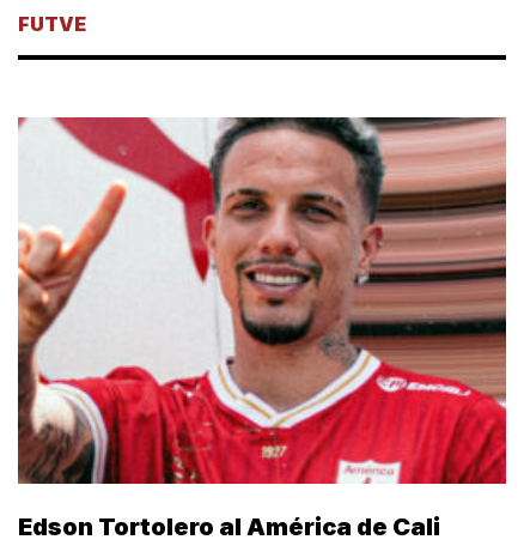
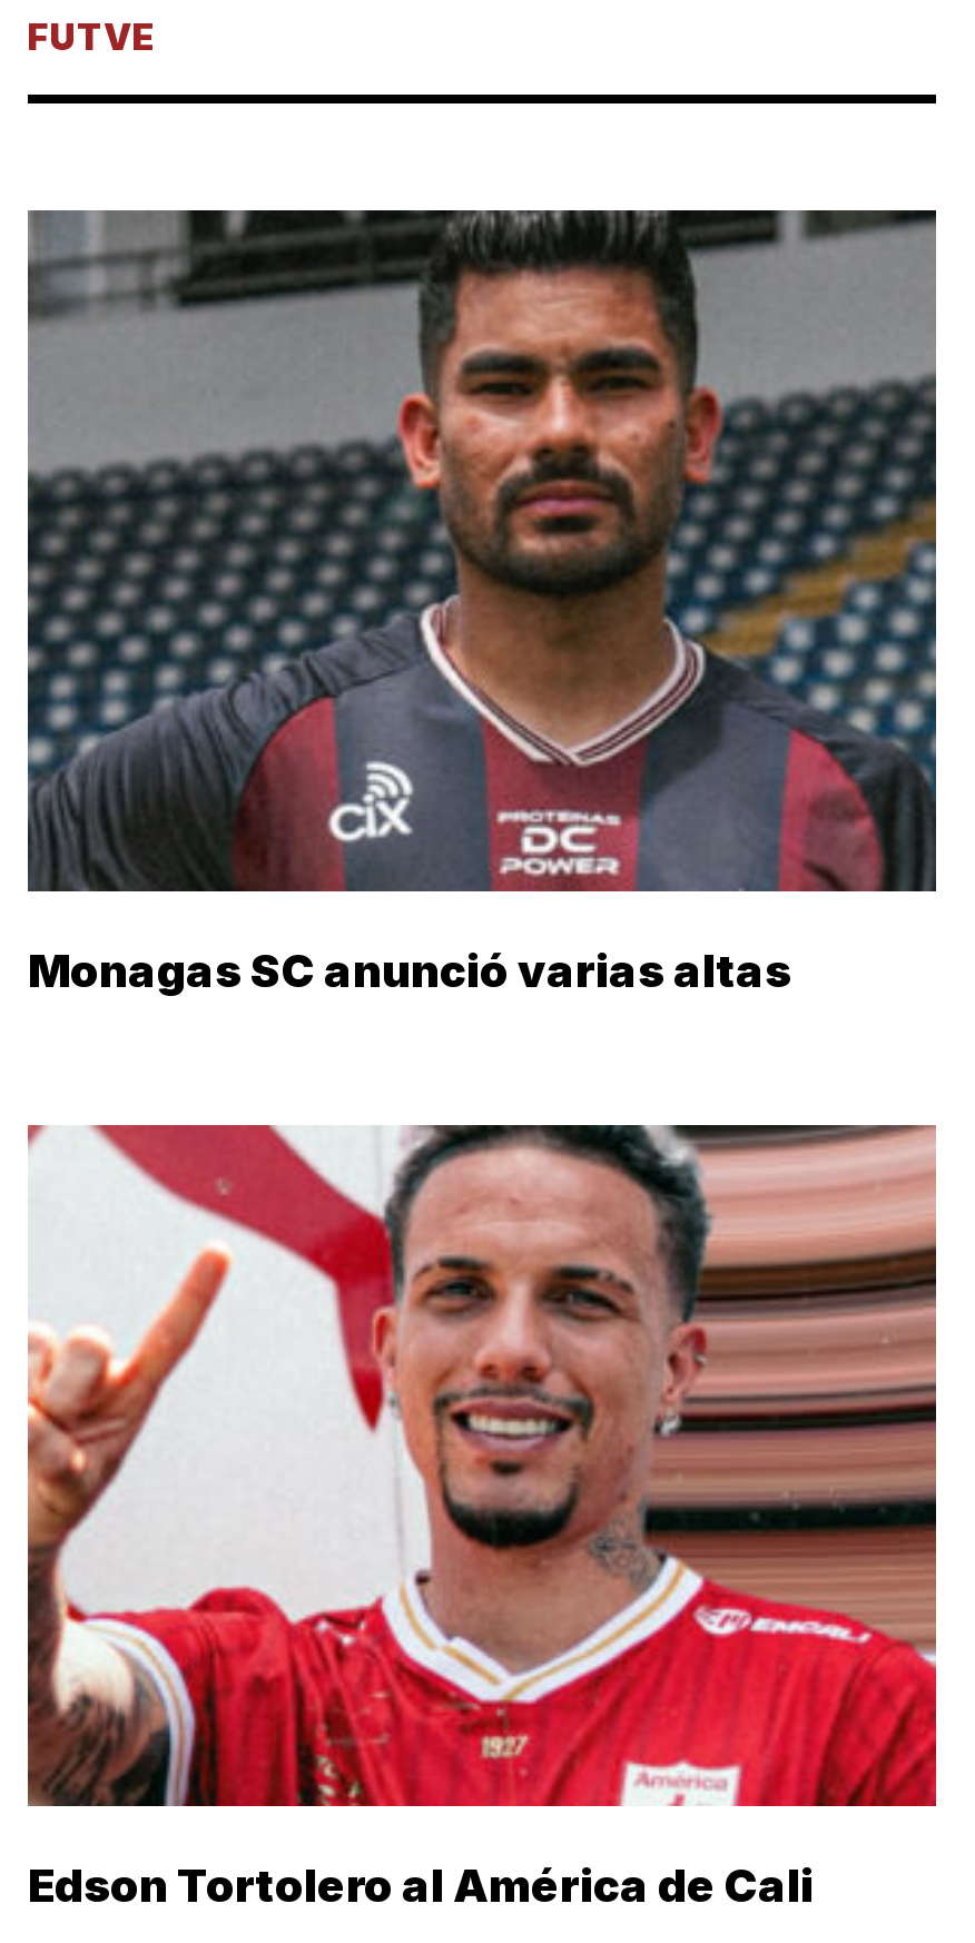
+ [image]
+ Monagas SC anunció varias altas
